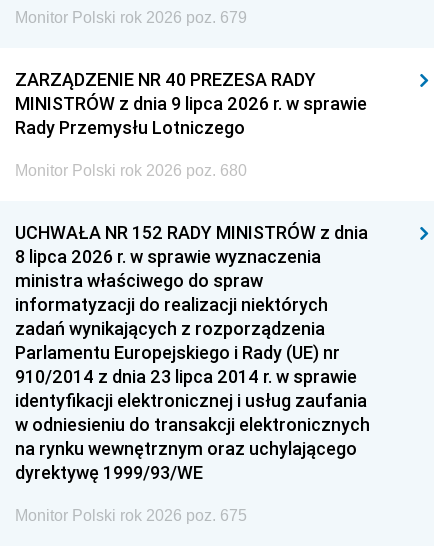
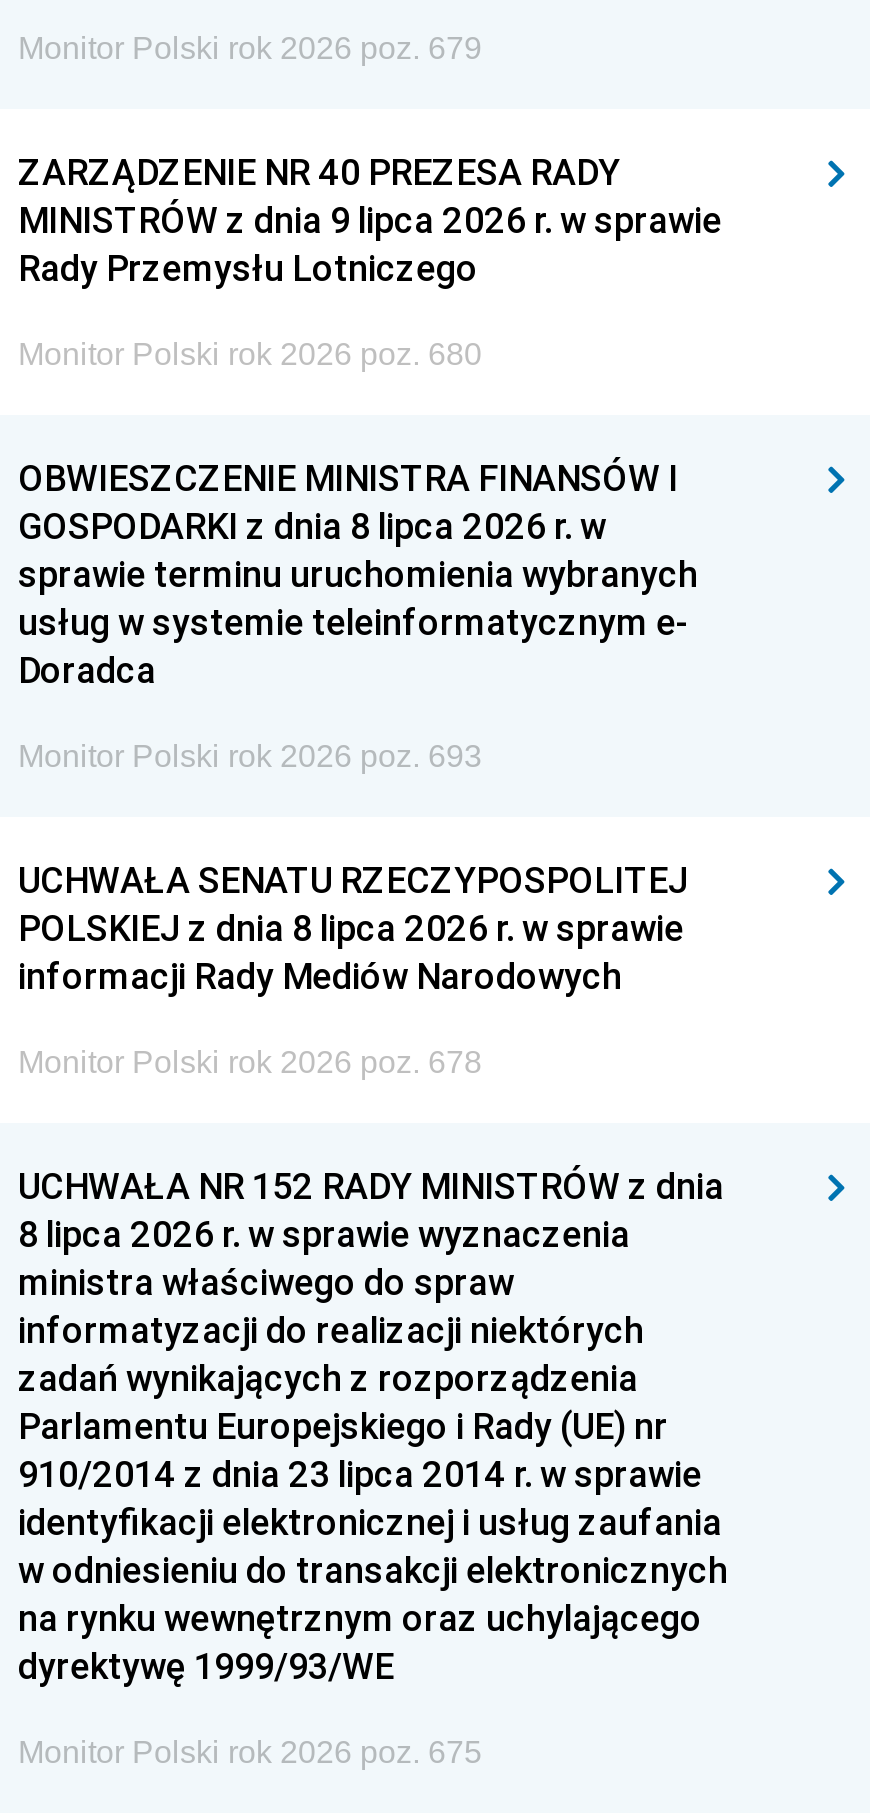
+ OBWIESZCZENIE MINISTRA FINANSÓW I
+ GOSPODARKI z dnia 8 lipca 2026 r. w
+ sprawie terminu uruchomienia wybranych
+ usług w systemie teleinformatycznym e-
+ Doradca
+ Monitor Polski rok 2026 poz. 693
+ UCHWAŁA SENATU RZECZYPOSPOLITEJ
+ POLSKIEJ z dnia 8 lipca 2026 r. w sprawie
+ informacji Rady Mediów Narodowych
+ Monitor Polski rok 2026 poz. 678
